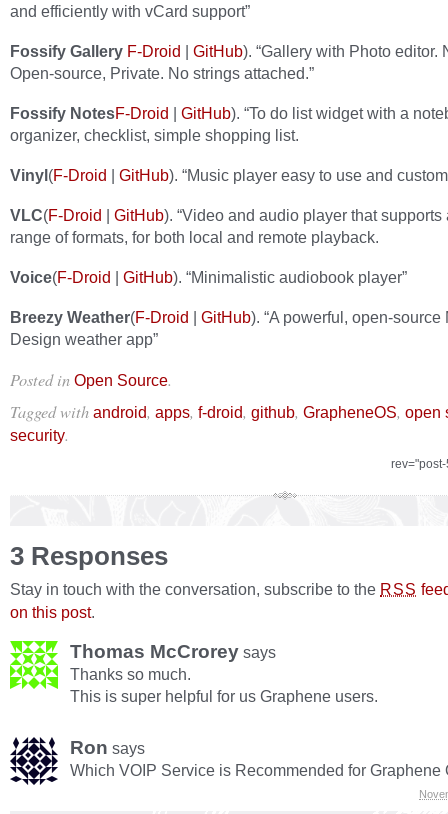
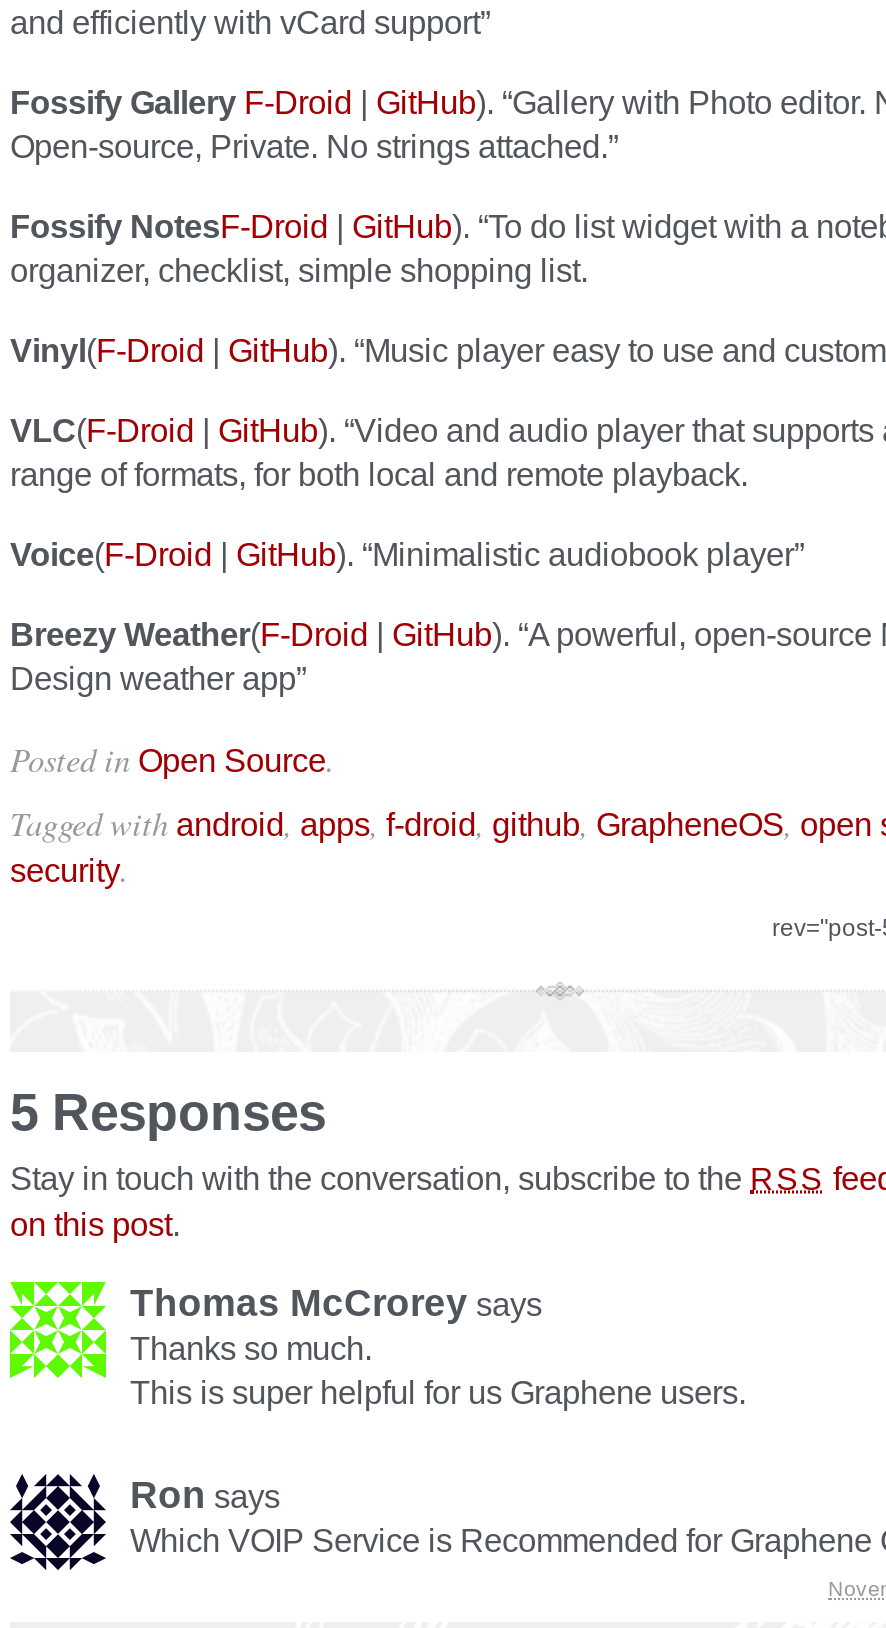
- 3 Responses
+ 5 Responses
